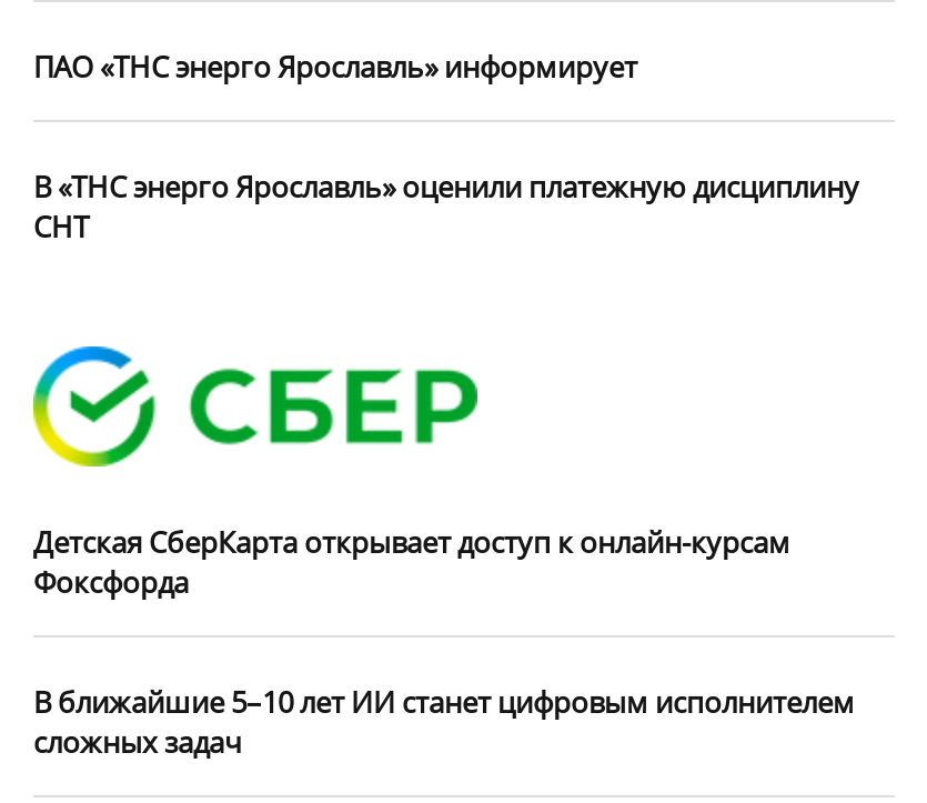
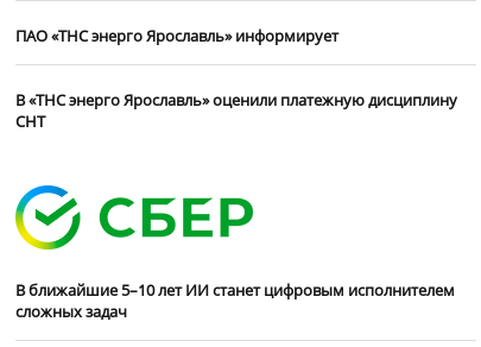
- Детская СберКарта открывает доступ к онлайн-курсам
- Фоксфорда
